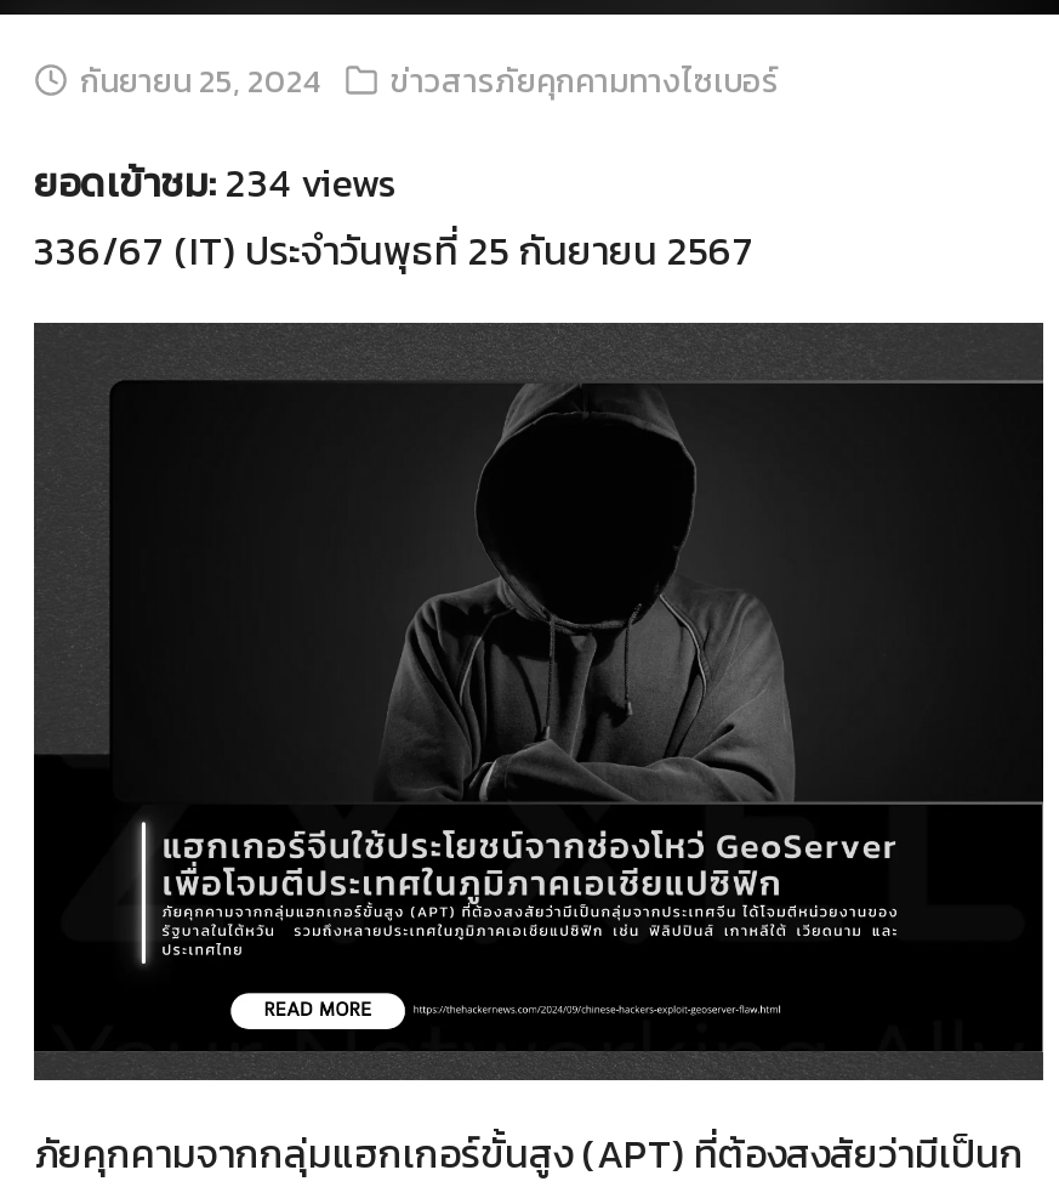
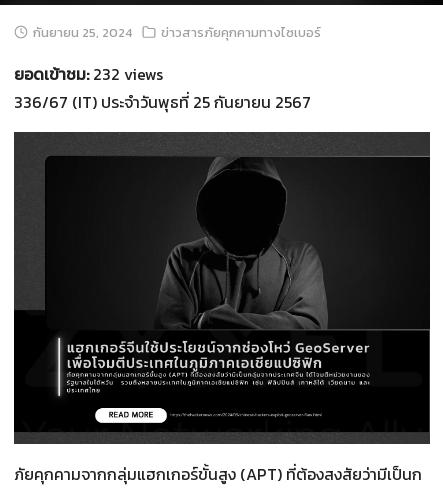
- ยอดเข้าชม: 234 views
+ ยอดเข้าชม: 232 views
